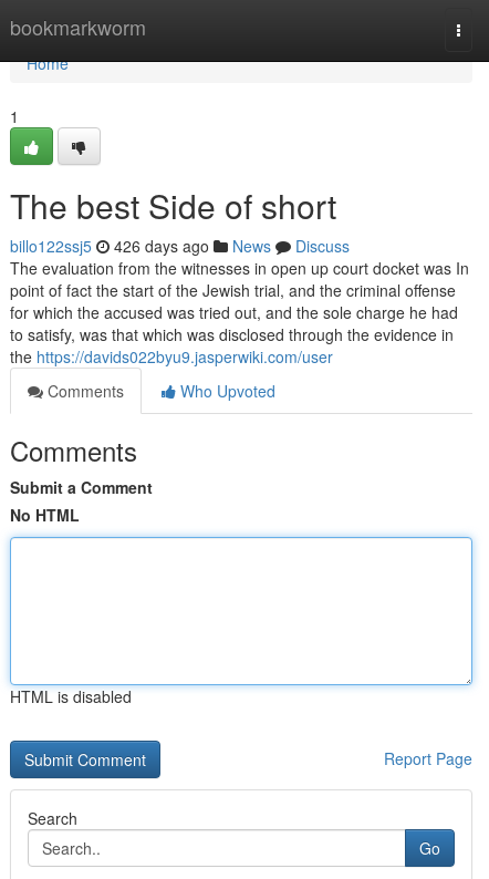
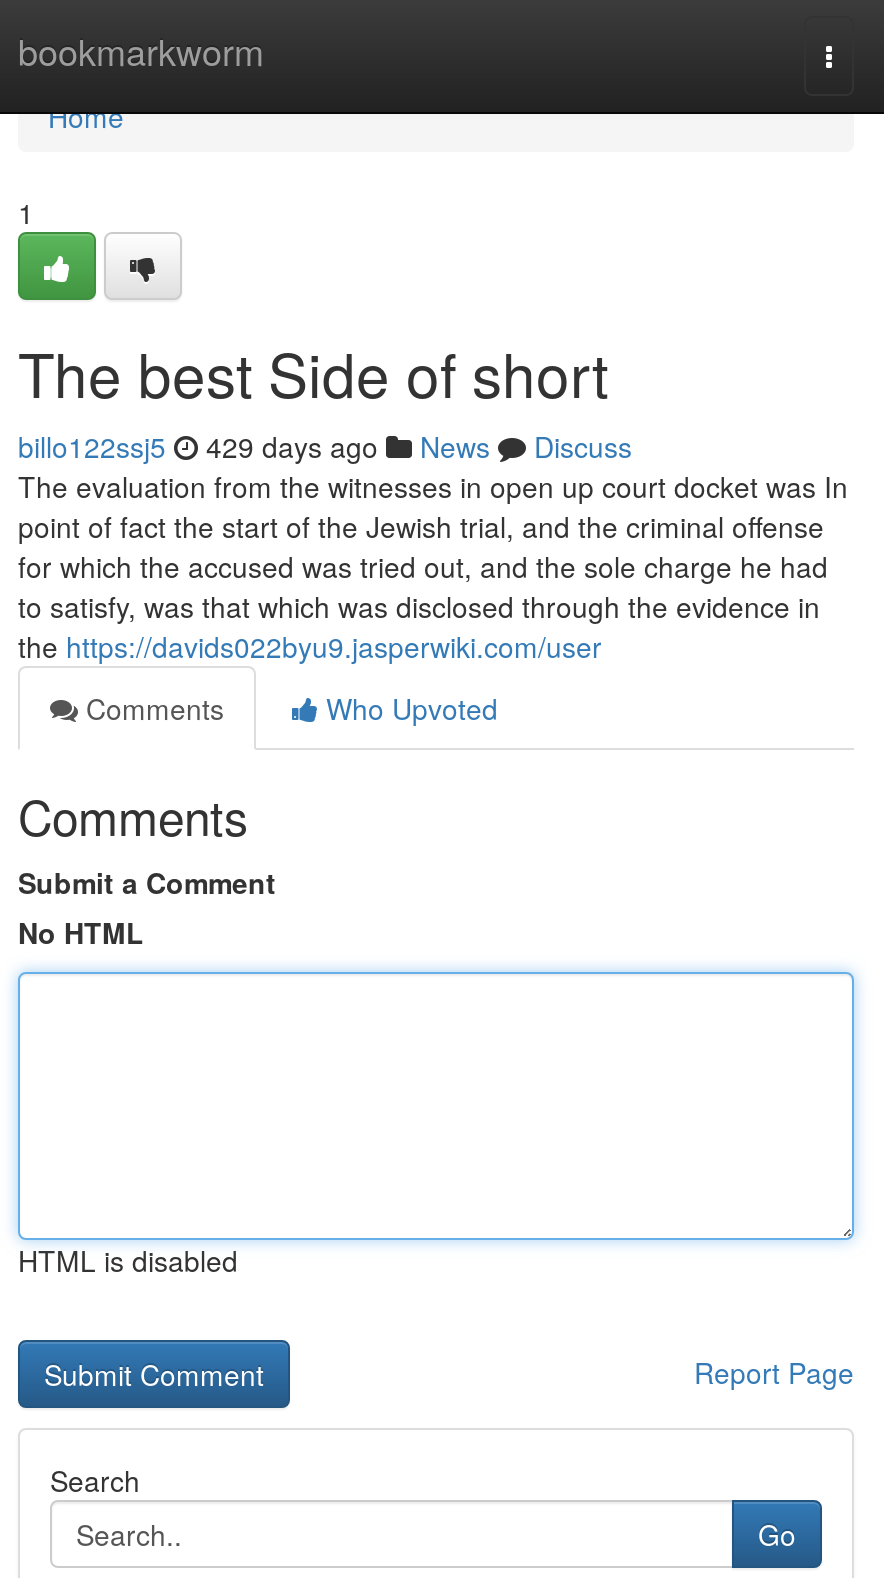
- billo122ssj5 426 days ago News Discuss
+ billo122ssj5 429 days ago News Discuss
